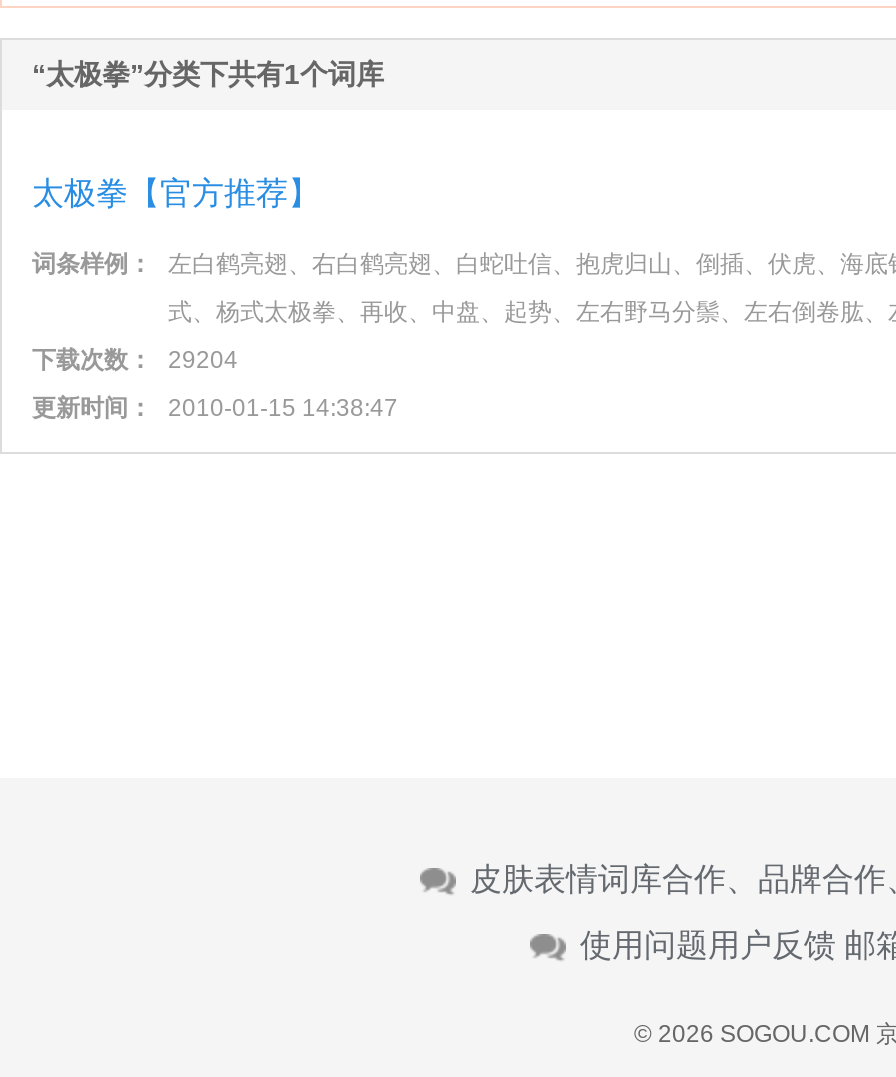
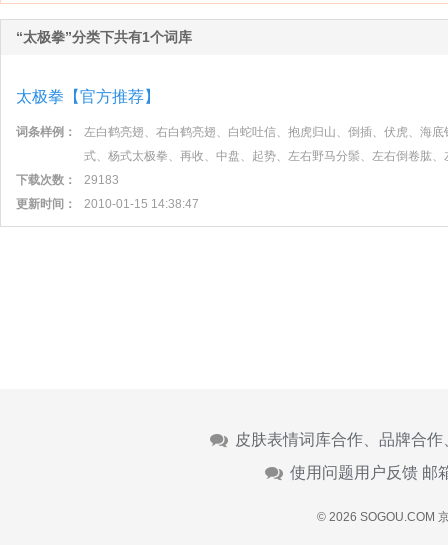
- 下载次数： 29204
+ 下载次数： 29183
